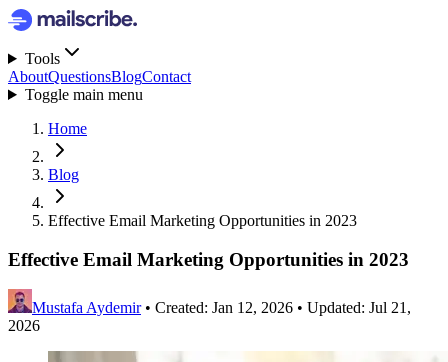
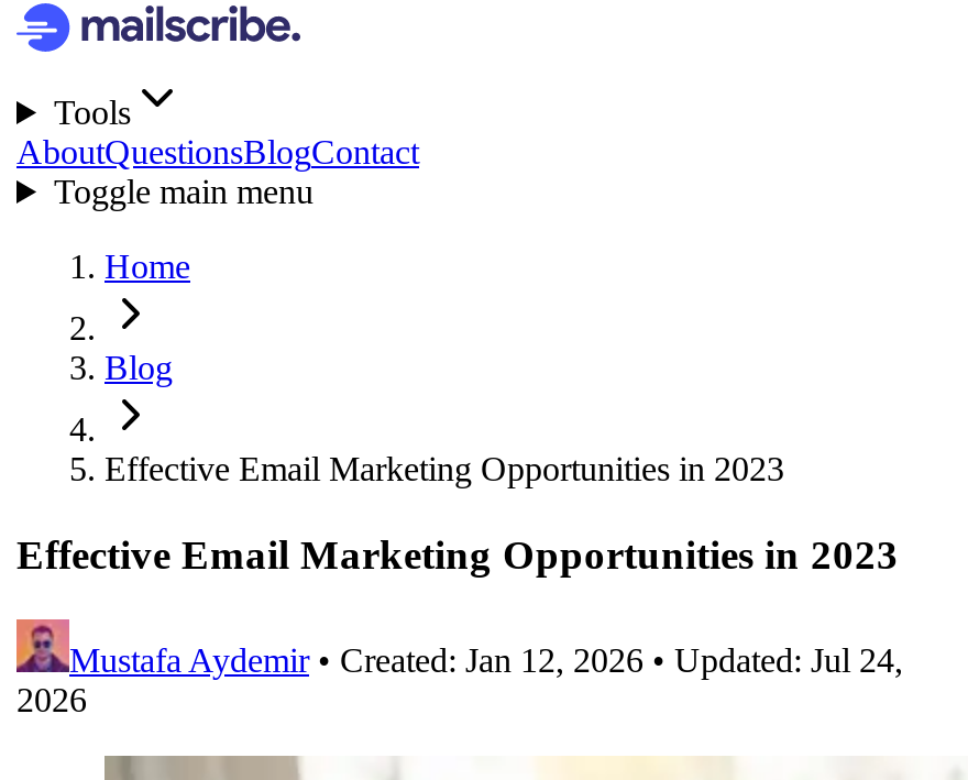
- Mustafa Aydemir • Created: Jan 12, 2026 • Updated: Jul 21,
+ Mustafa Aydemir • Created: Jan 12, 2026 • Updated: Jul 24,
